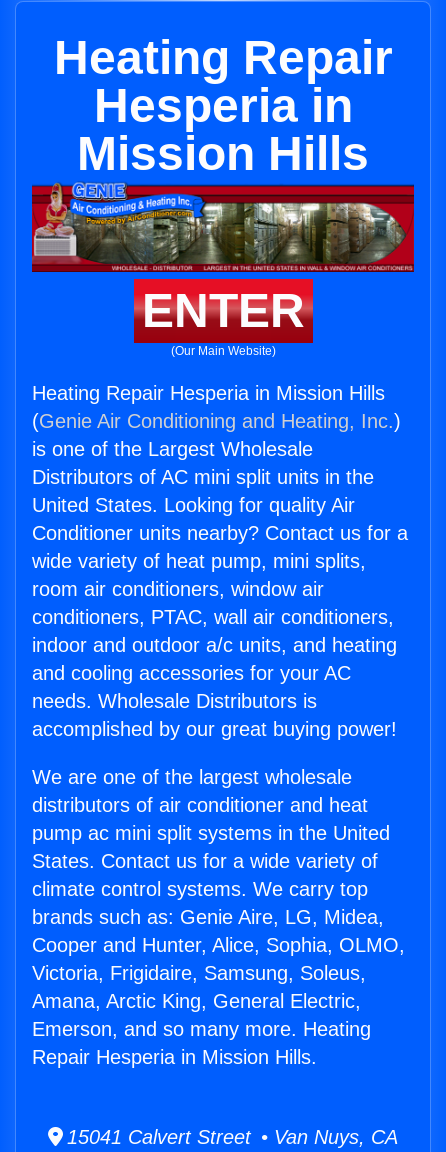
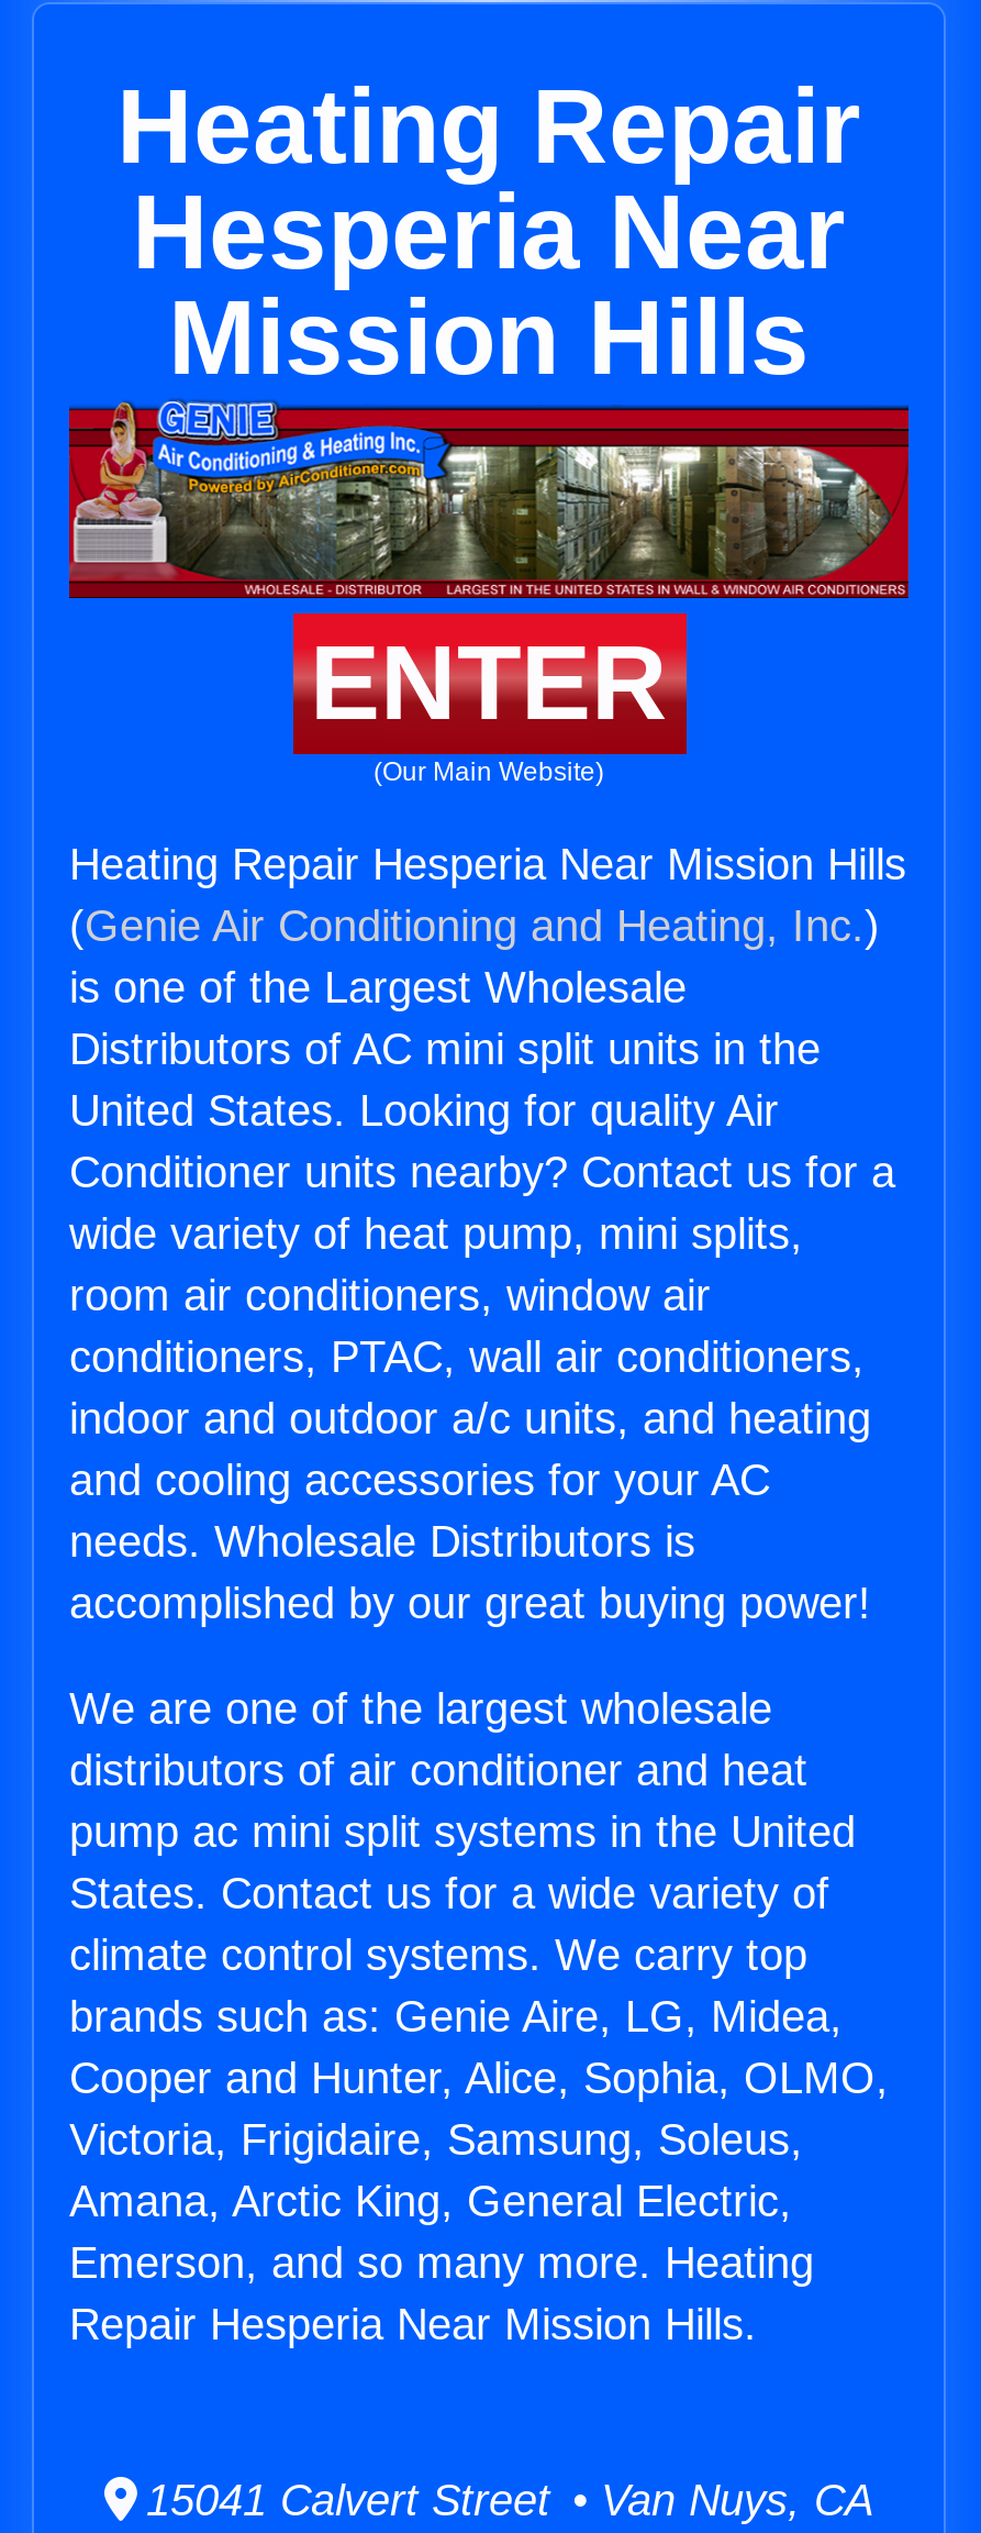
- Hesperia in
+ Hesperia Near

- Heating Repair Hesperia in Mission Hills
+ Heating Repair Hesperia Near Mission Hills

- Repair Hesperia in Mission Hills.
+ Repair Hesperia Near Mission Hills.
